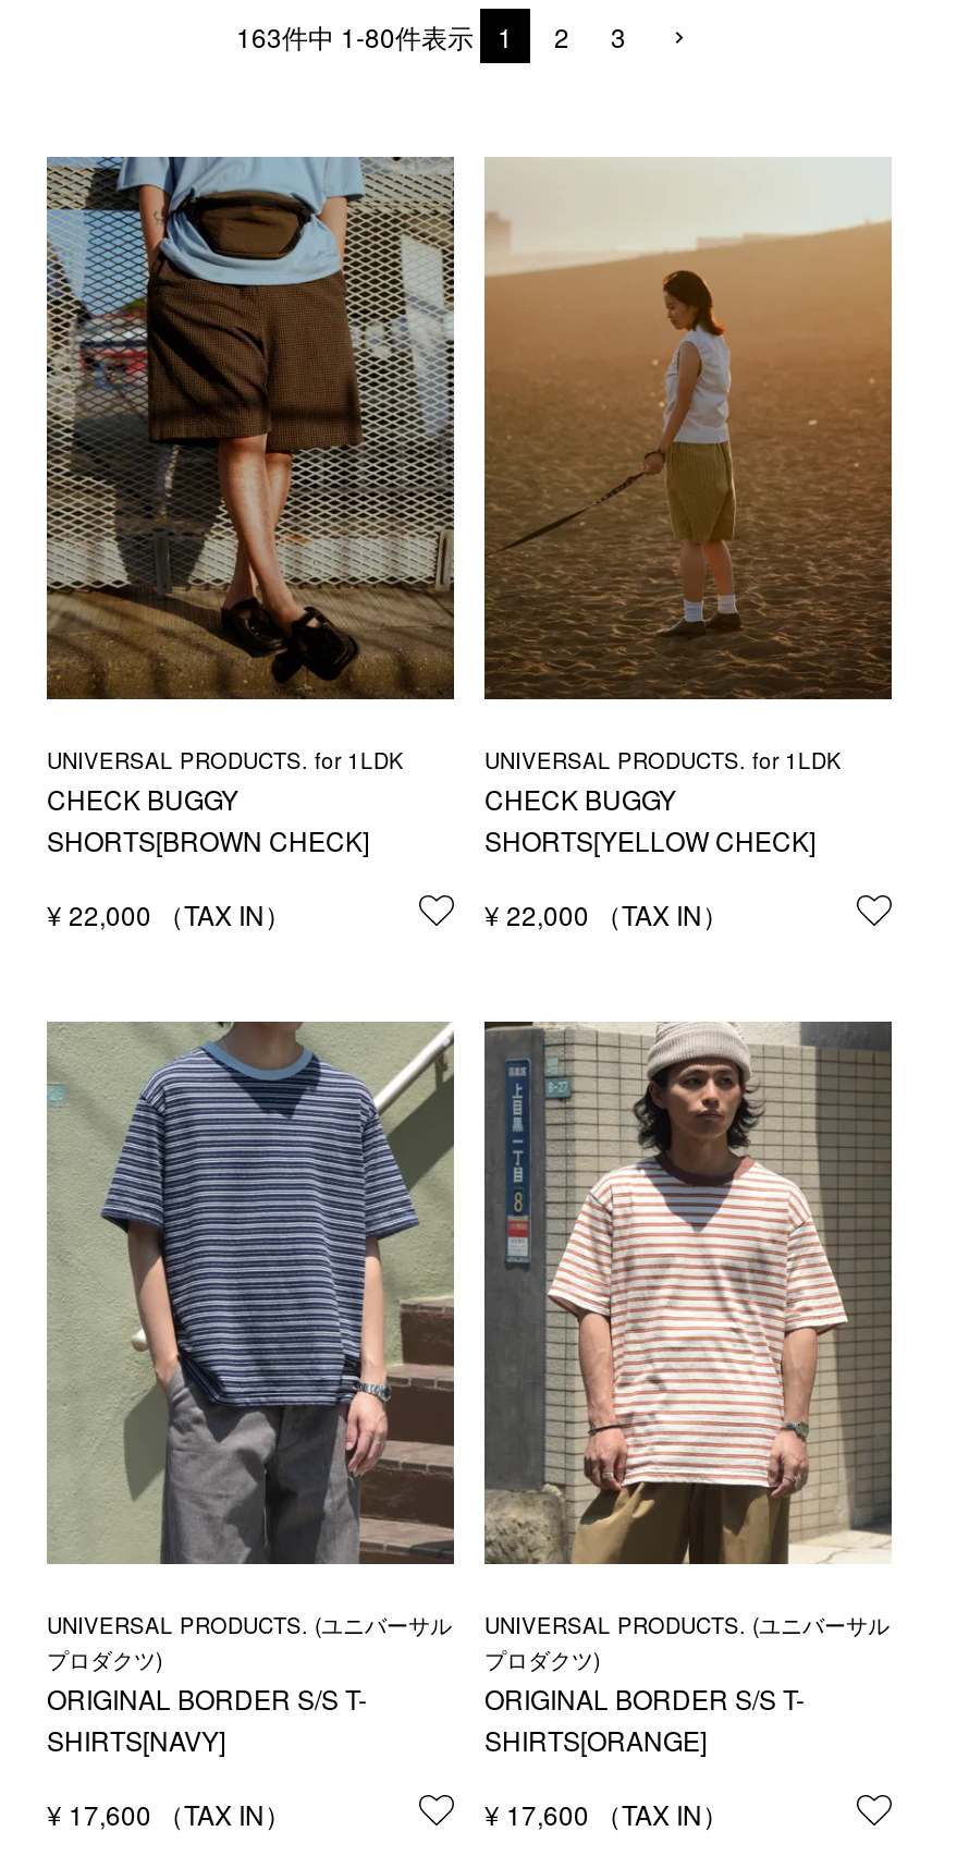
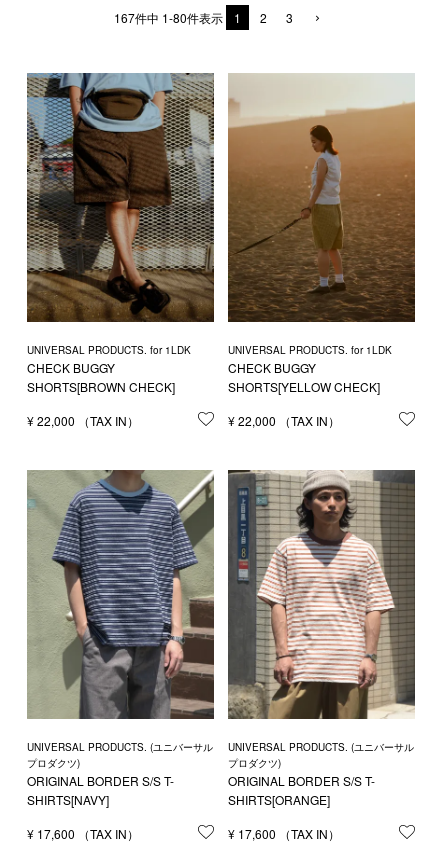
- 163件中 1 - 80件表示 1 2 3
+ 167件中 1 - 80件表示 1 2 3
